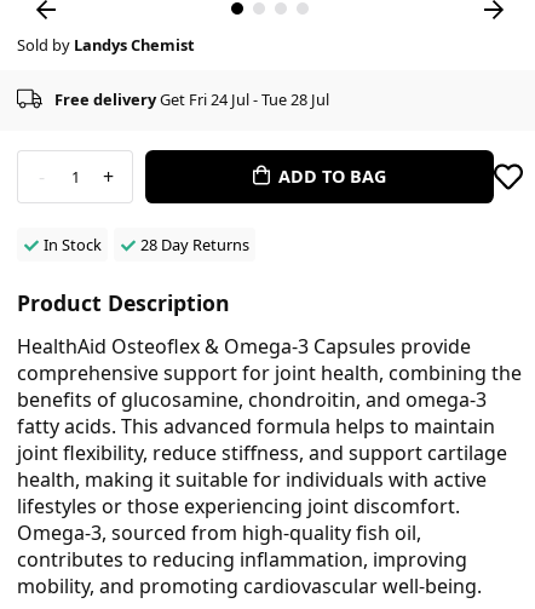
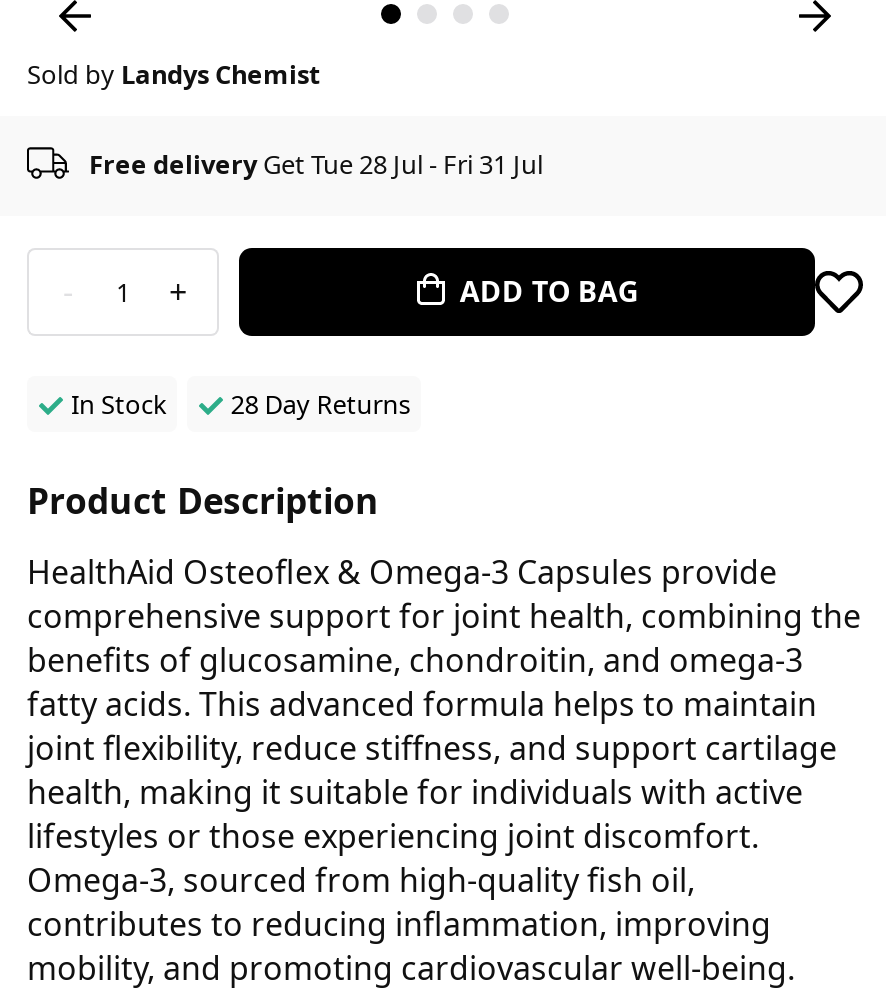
- Free deliveryGet Fri 24 Jul - Tue 28 Jul
+ Free deliveryGet Tue 28 Jul - Fri 31 Jul
